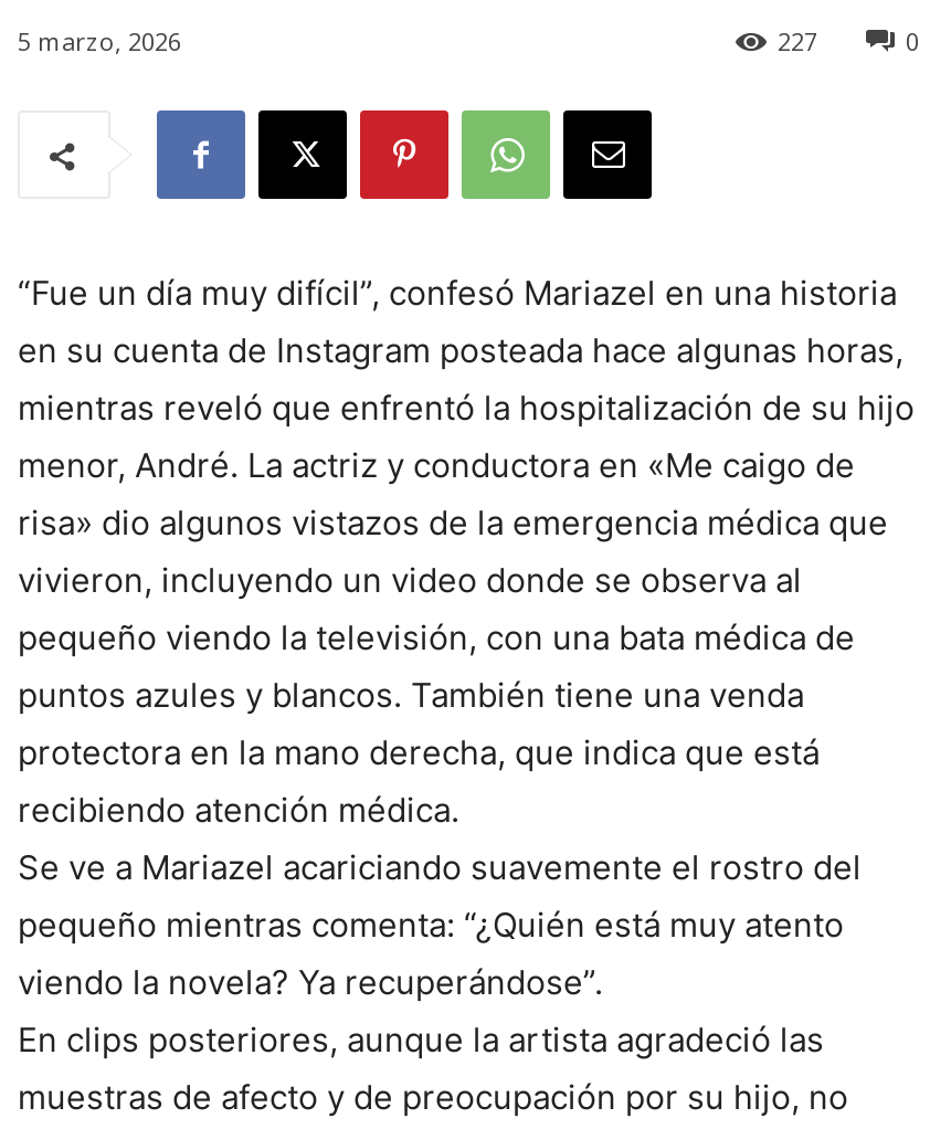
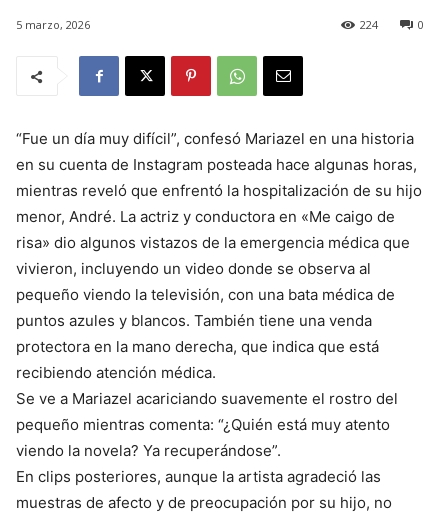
- 227
+ 224
